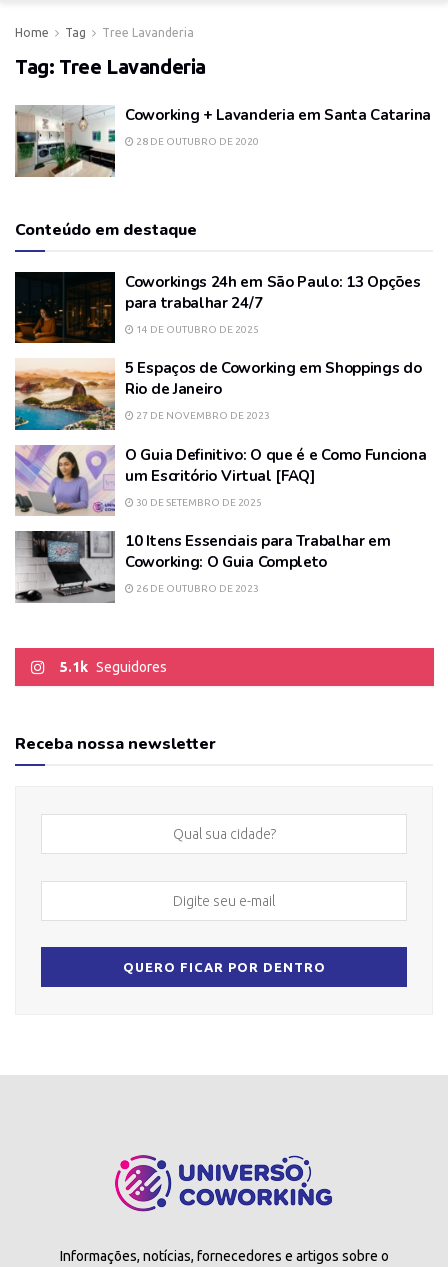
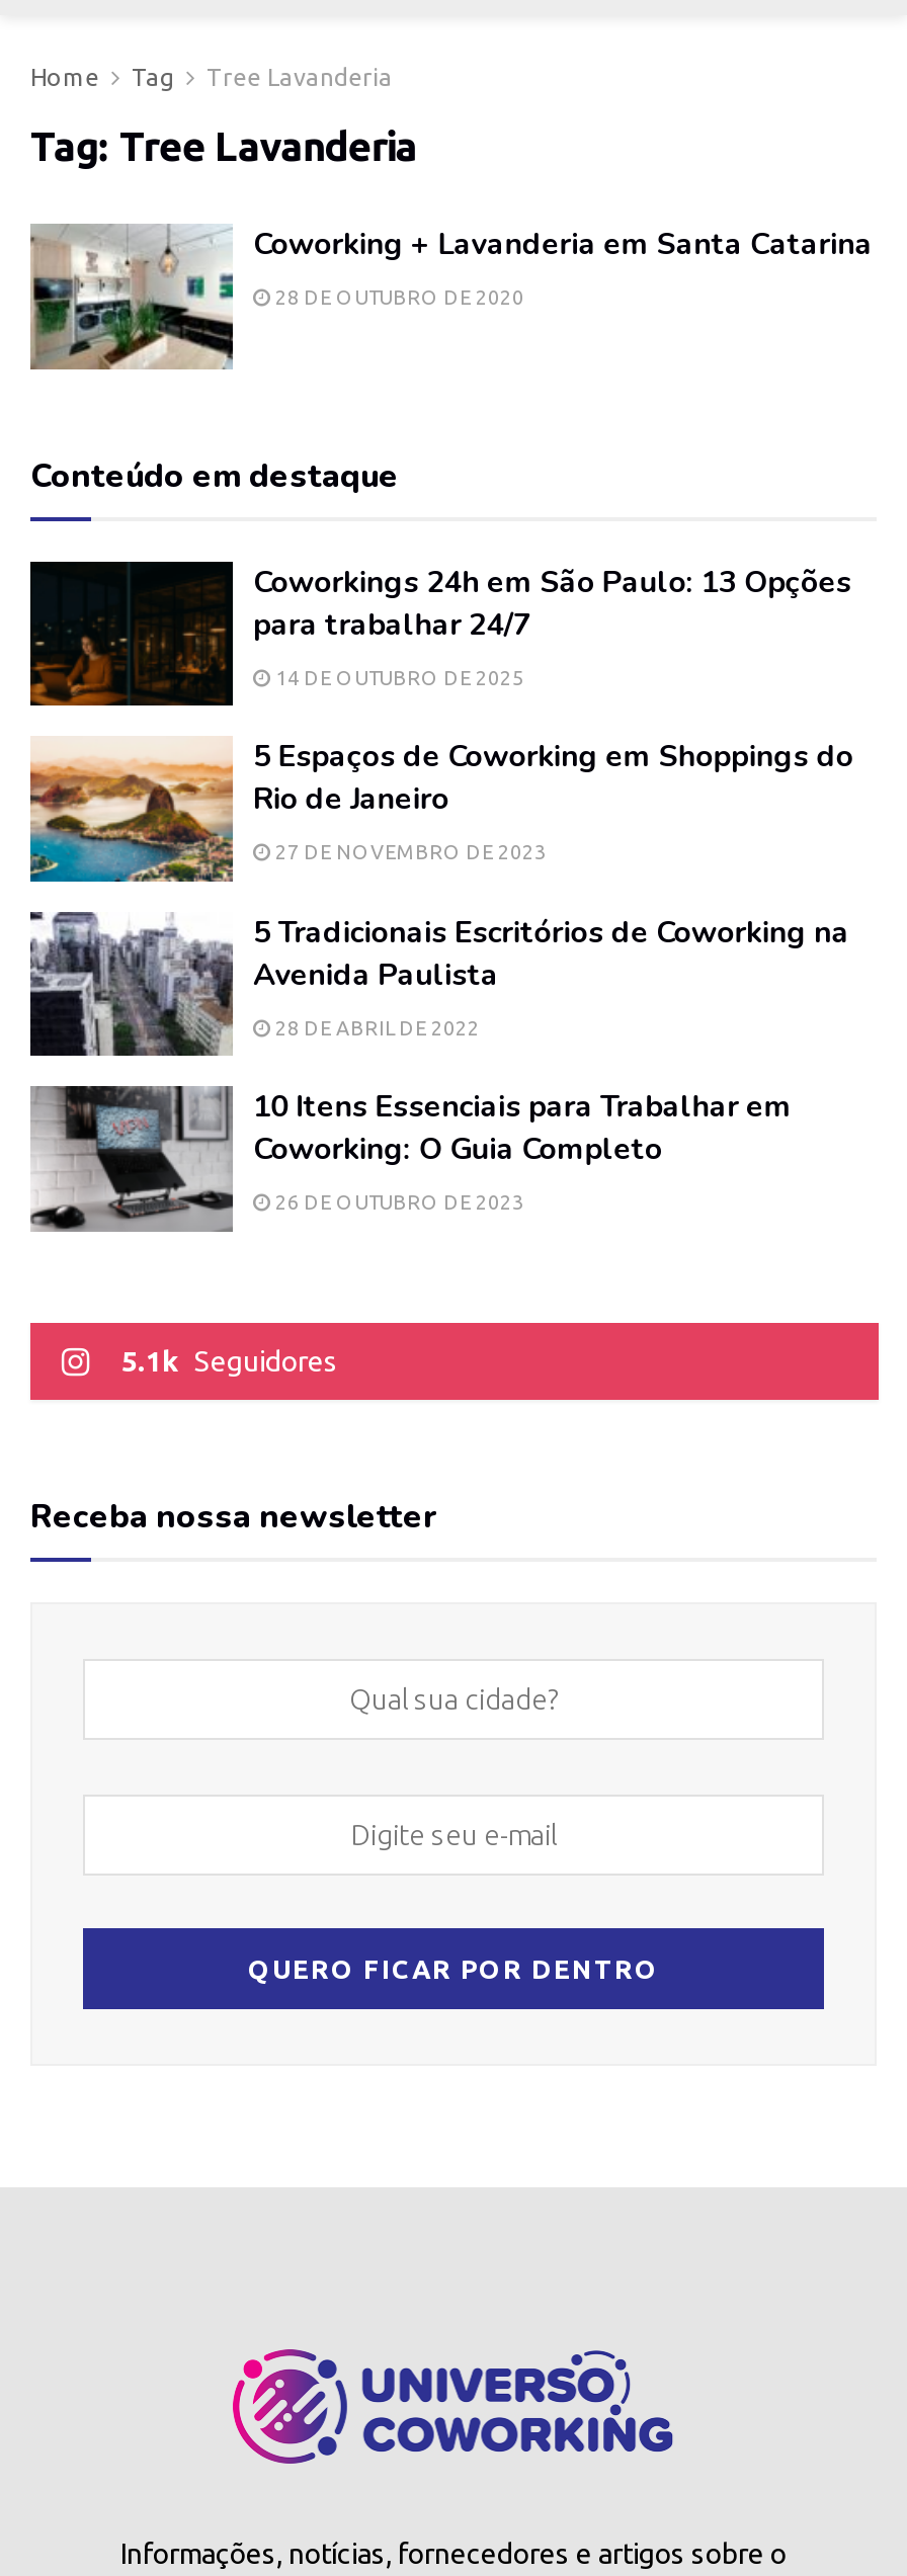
- [image]
- O Guia Definitivo: O que é e Como Funciona
- um Escritório Virtual [FAQ]
+ [image]
+ 5 Tradicionais Escritórios de Coworking na
+ Avenida Paulista

- 30 DE SETEMBRO DE 2025
+ 28 DE ABRIL DE 2022
